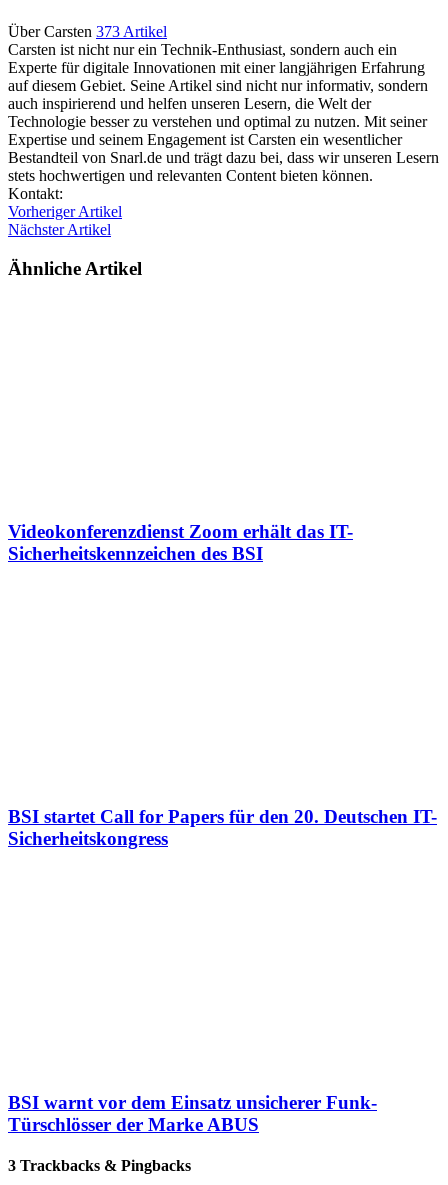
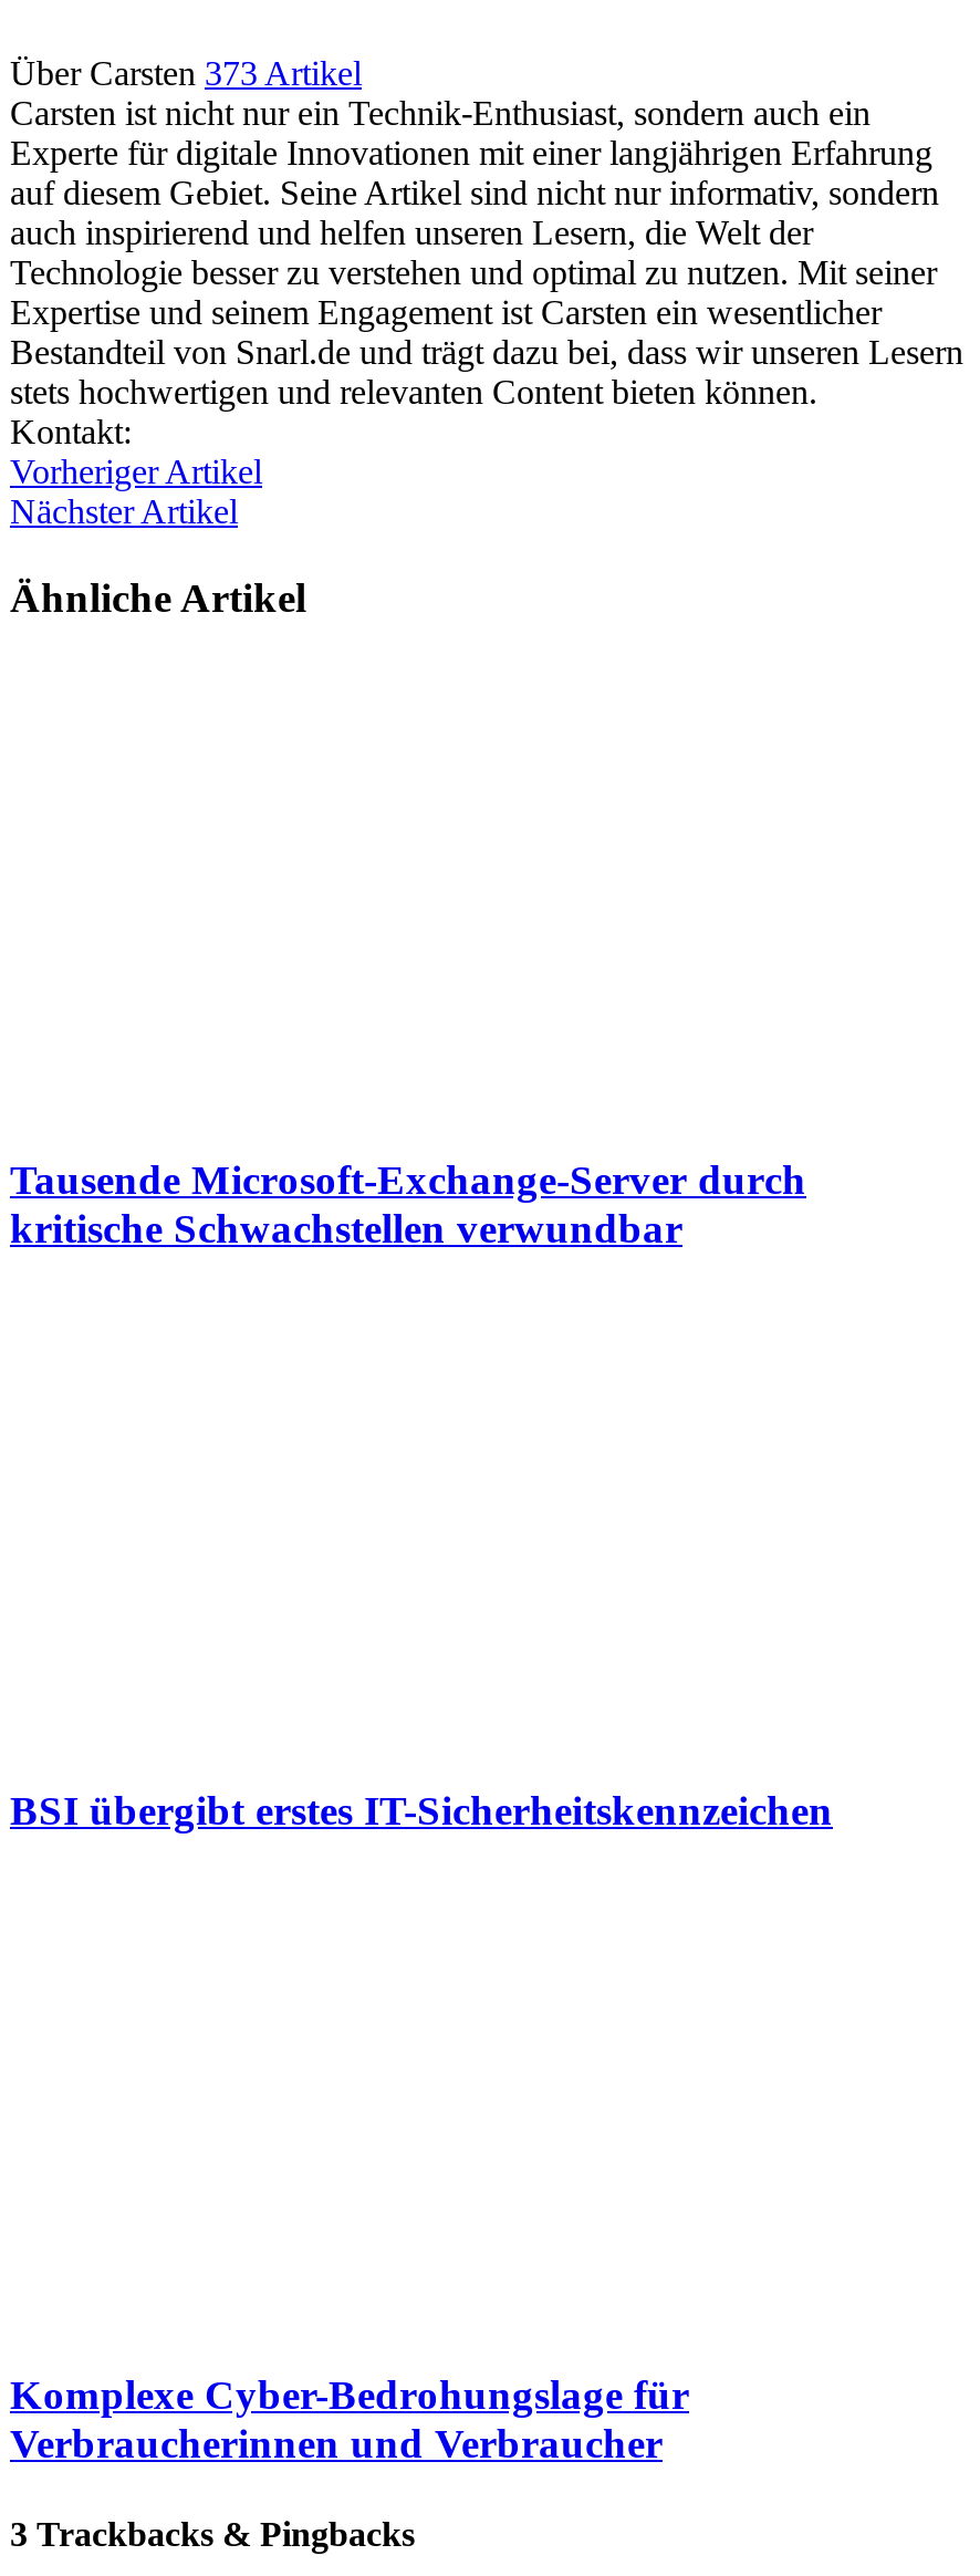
- Videokonferenzdienst Zoom erhält das IT-
- Sicherheitskennzeichen des BSI
+ Tausende Microsoft-Exchange-Server durch
+ kritische Schwachstellen verwundbar

- BSI startet Call for Papers für den 20. Deutschen IT-
- Sicherheitskongress
+ BSI übergibt erstes IT-Sicherheitskennzeichen

- BSI warnt vor dem Einsatz unsicherer Funk-
- Türschlösser der Marke ABUS
+ Komplexe Cyber-Bedrohungslage für
+ Verbraucherinnen und Verbraucher
